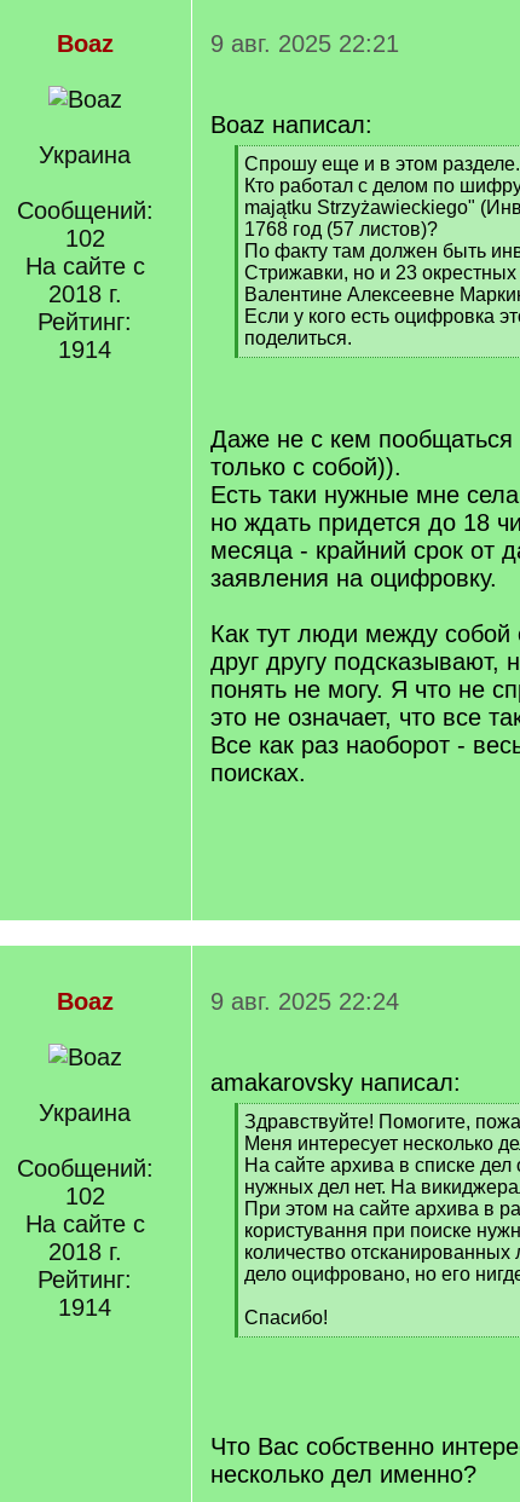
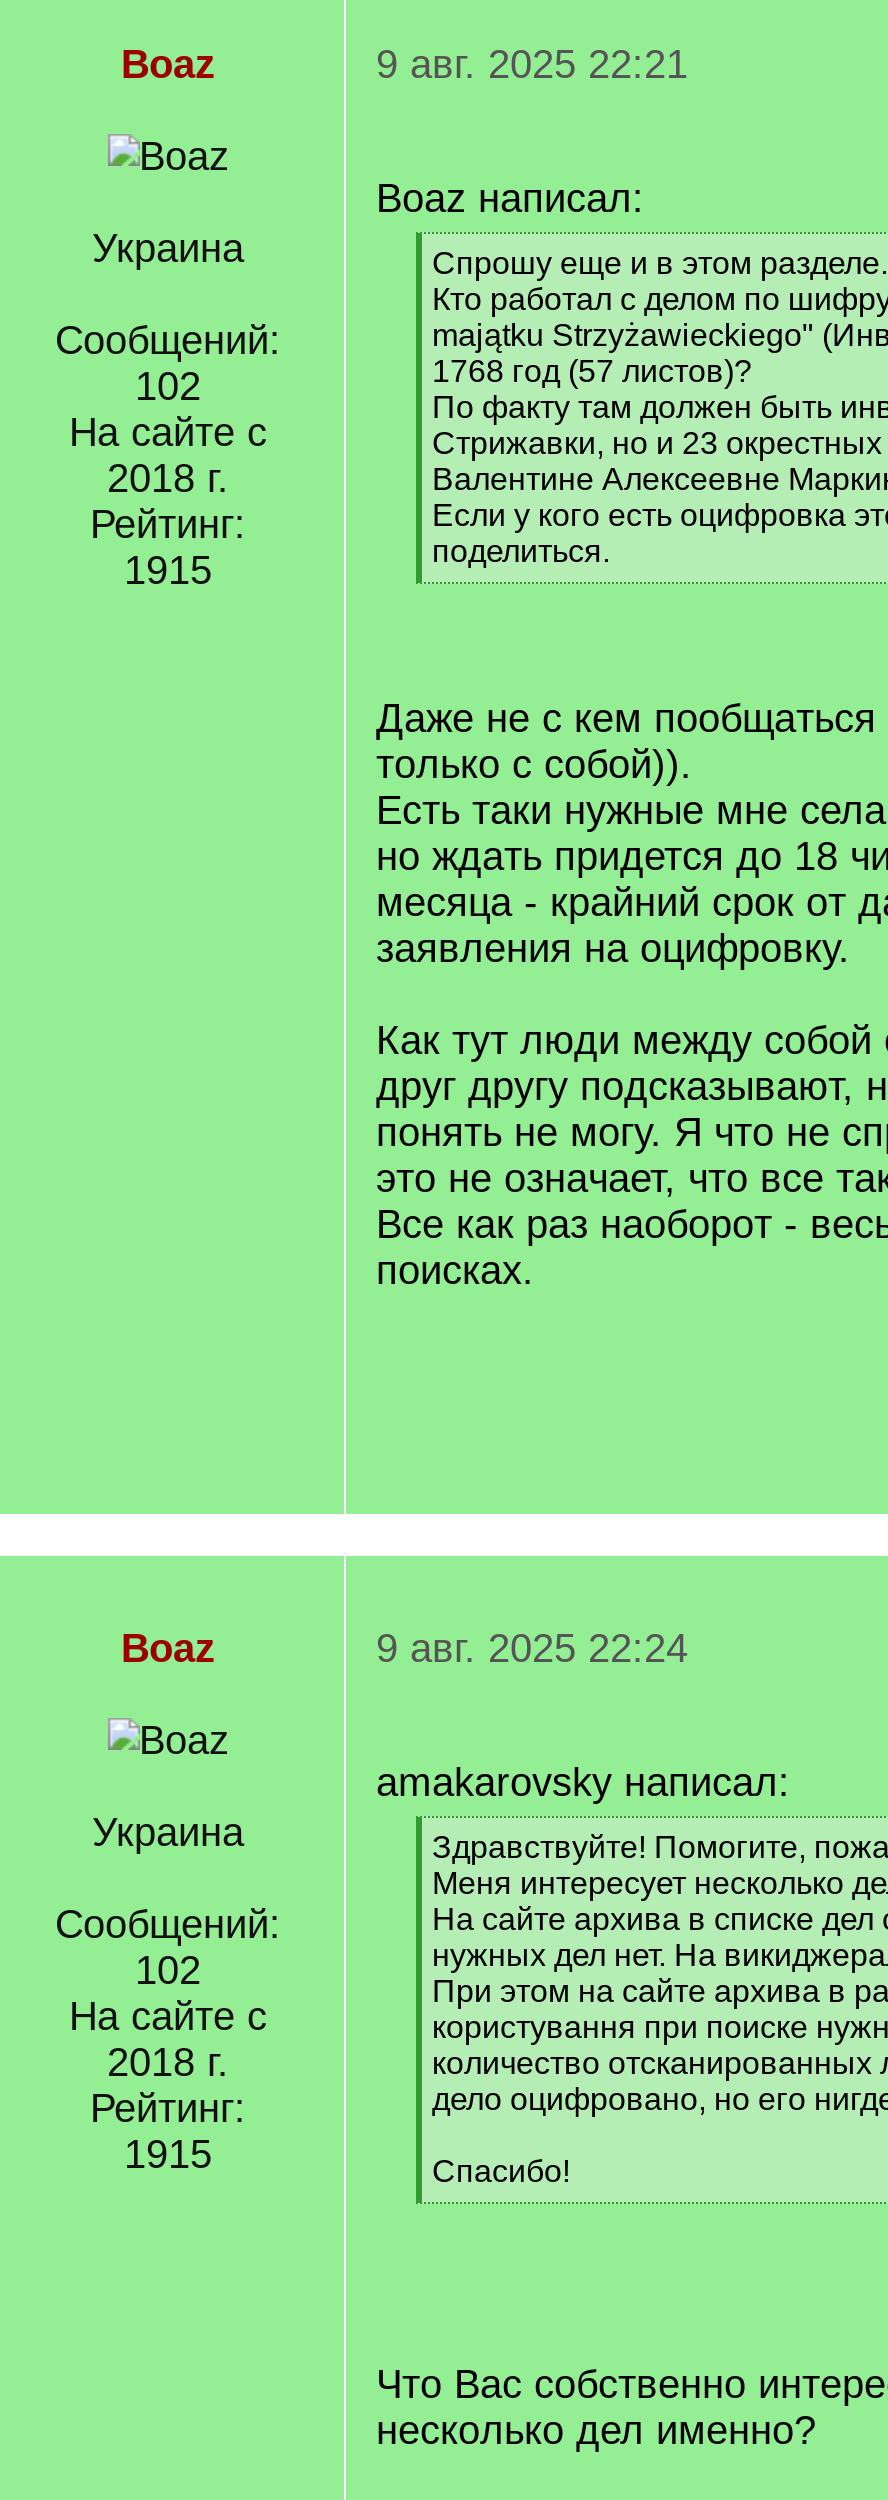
- 1914
+ 1915

- 1914
+ 1915
